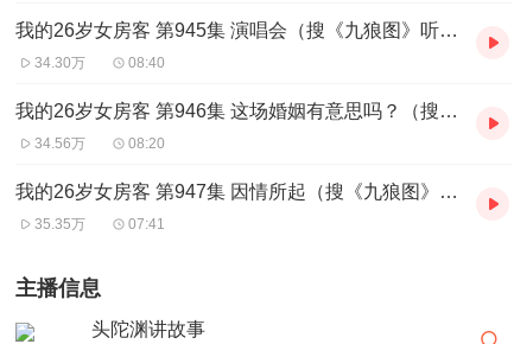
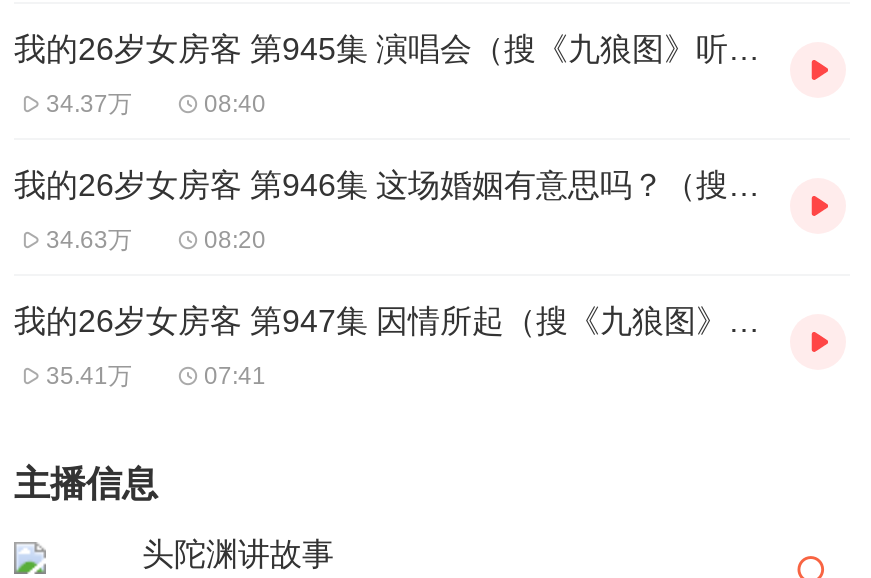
- 34.30万
+ 34.37万

- 34.56万
+ 34.63万

- 35.35万
+ 35.41万
